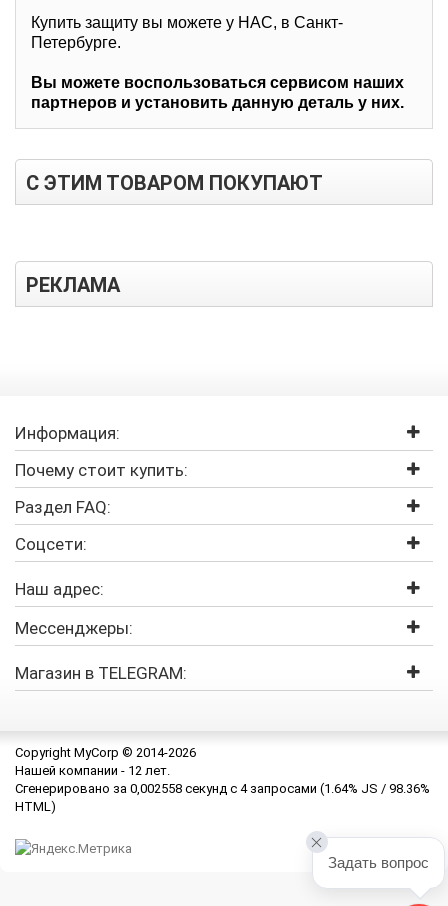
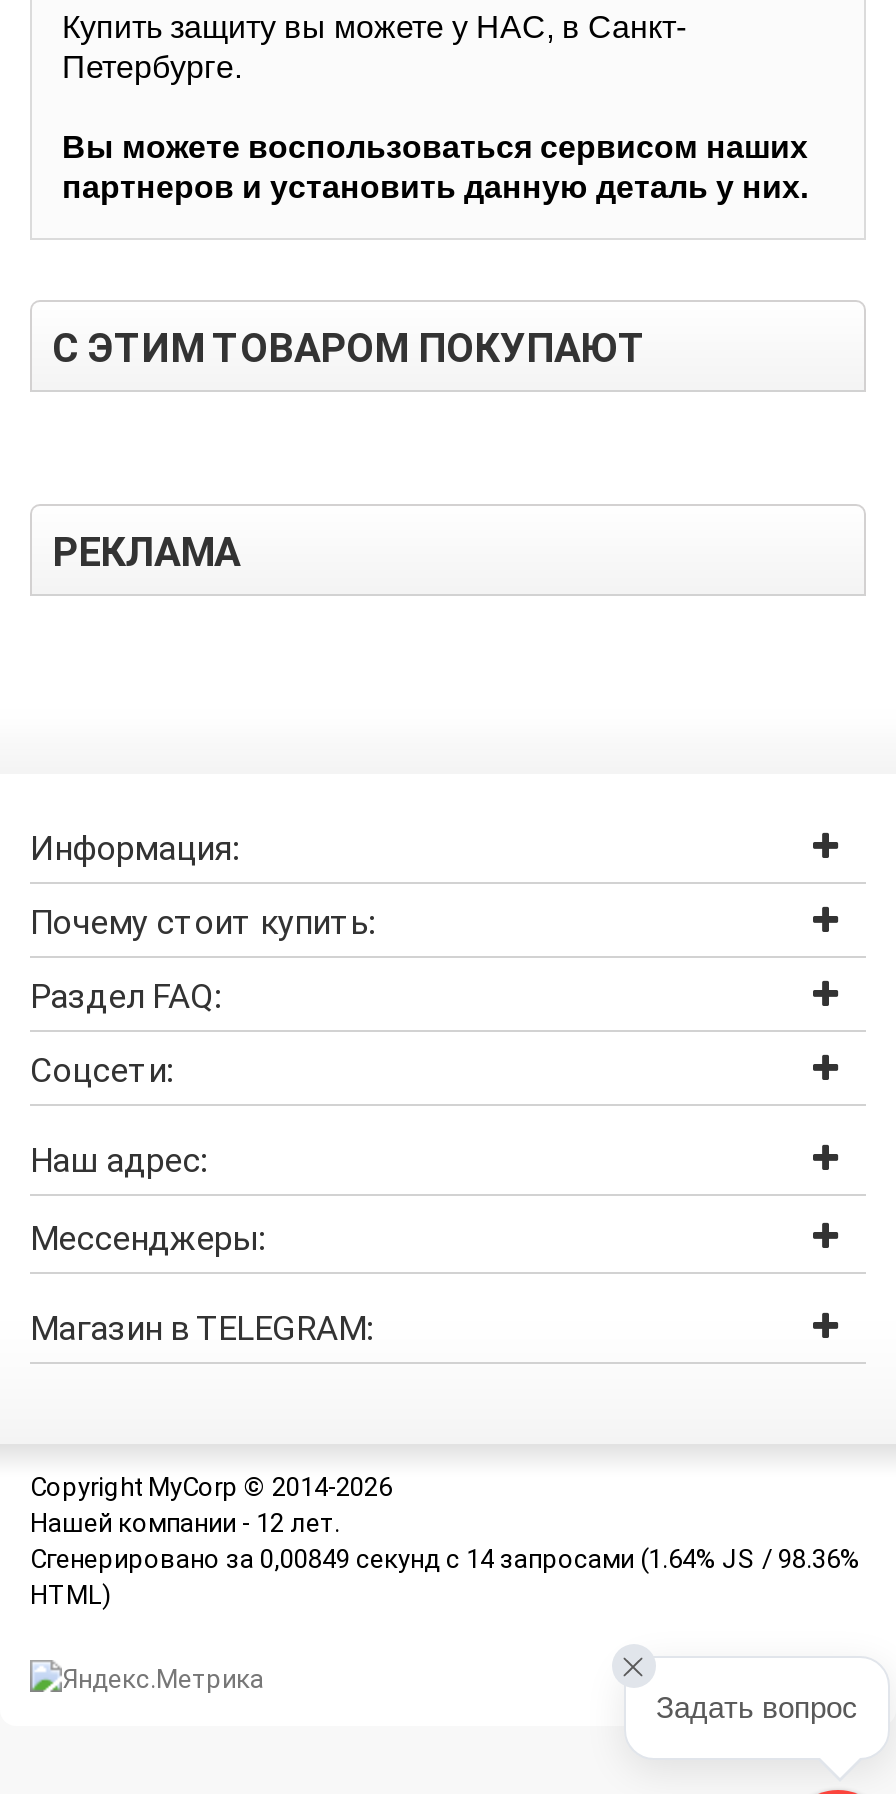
- Сгенерировано за 0,002558 секунд с 4 запросами (1.64% JS / 98.36%
+ Сгенерировано за 0,00849 секунд с 14 запросами (1.64% JS / 98.36%
